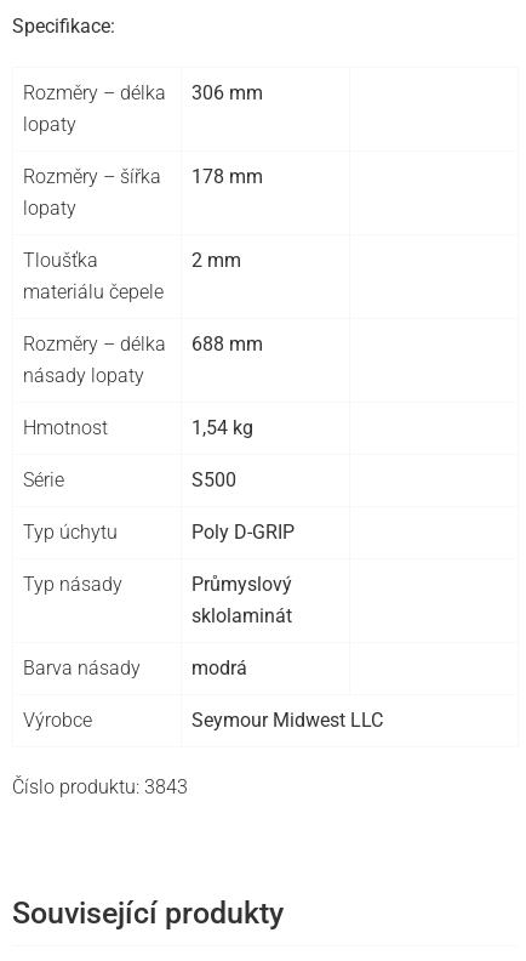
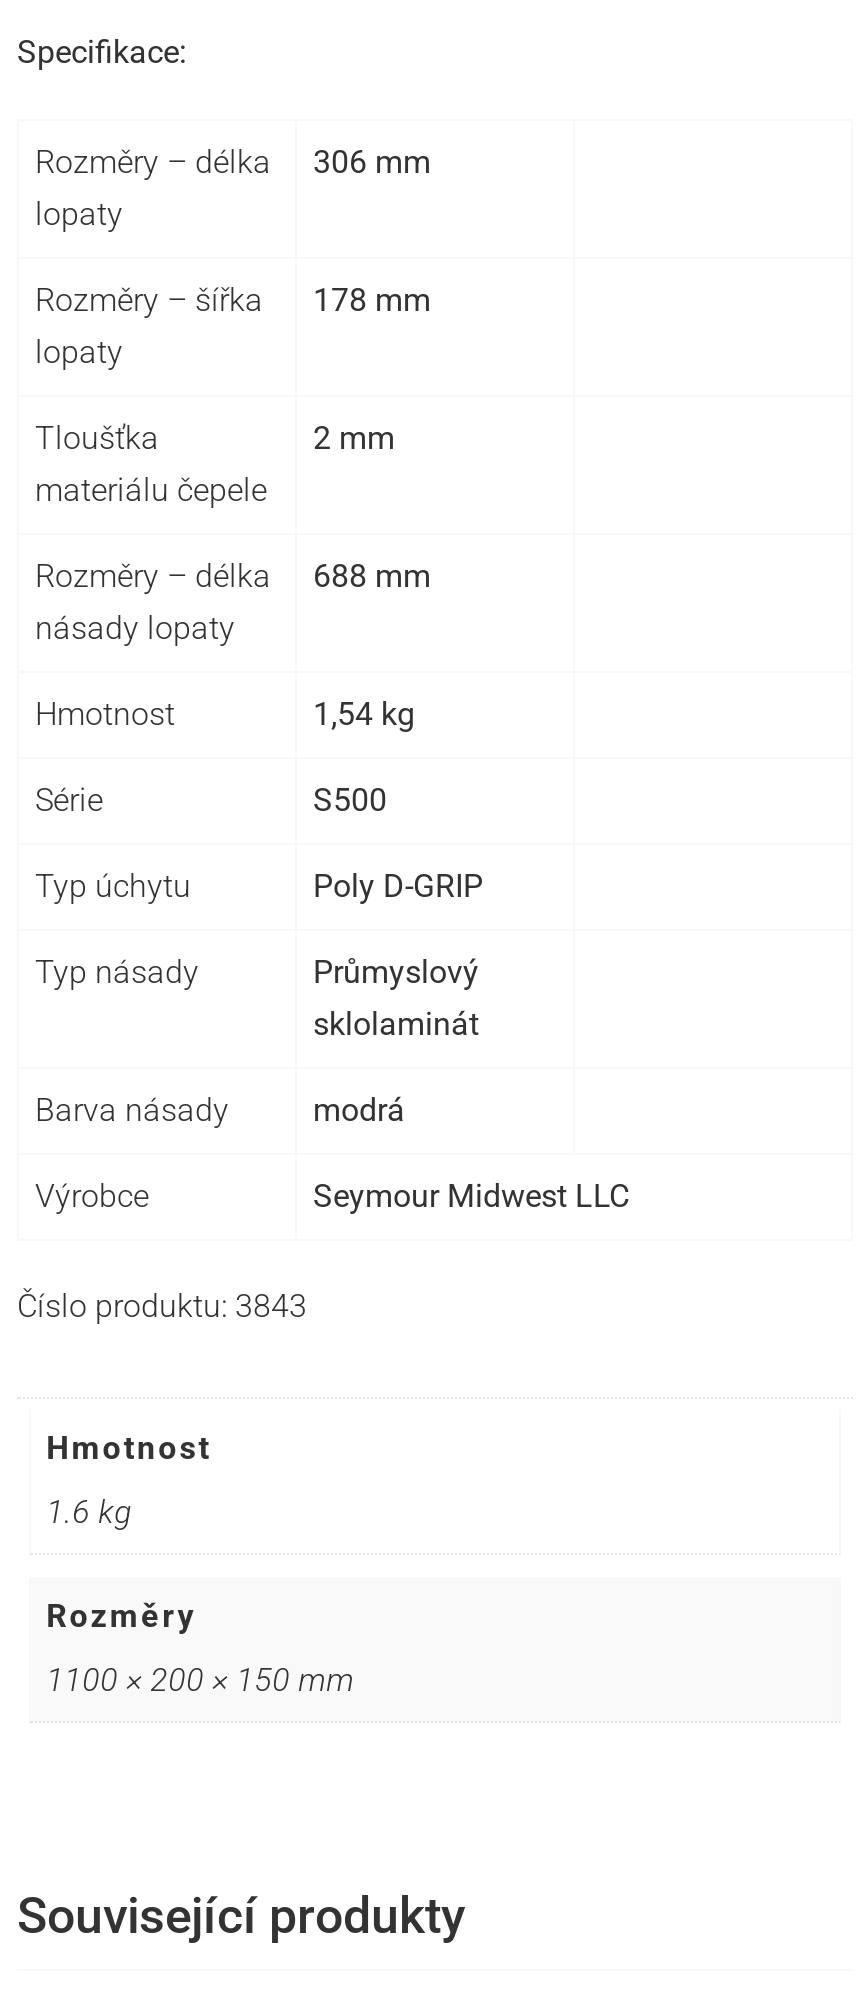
+ Hmotnost
+ 1.6 kg
+ Rozměry
+ 1100 × 200 × 150 mm
